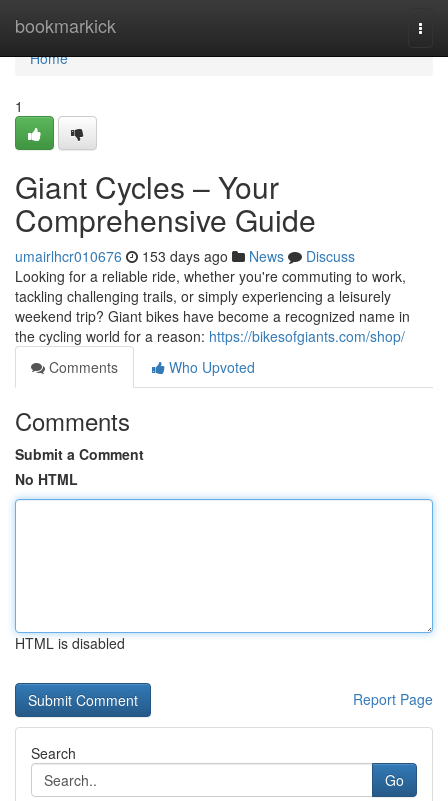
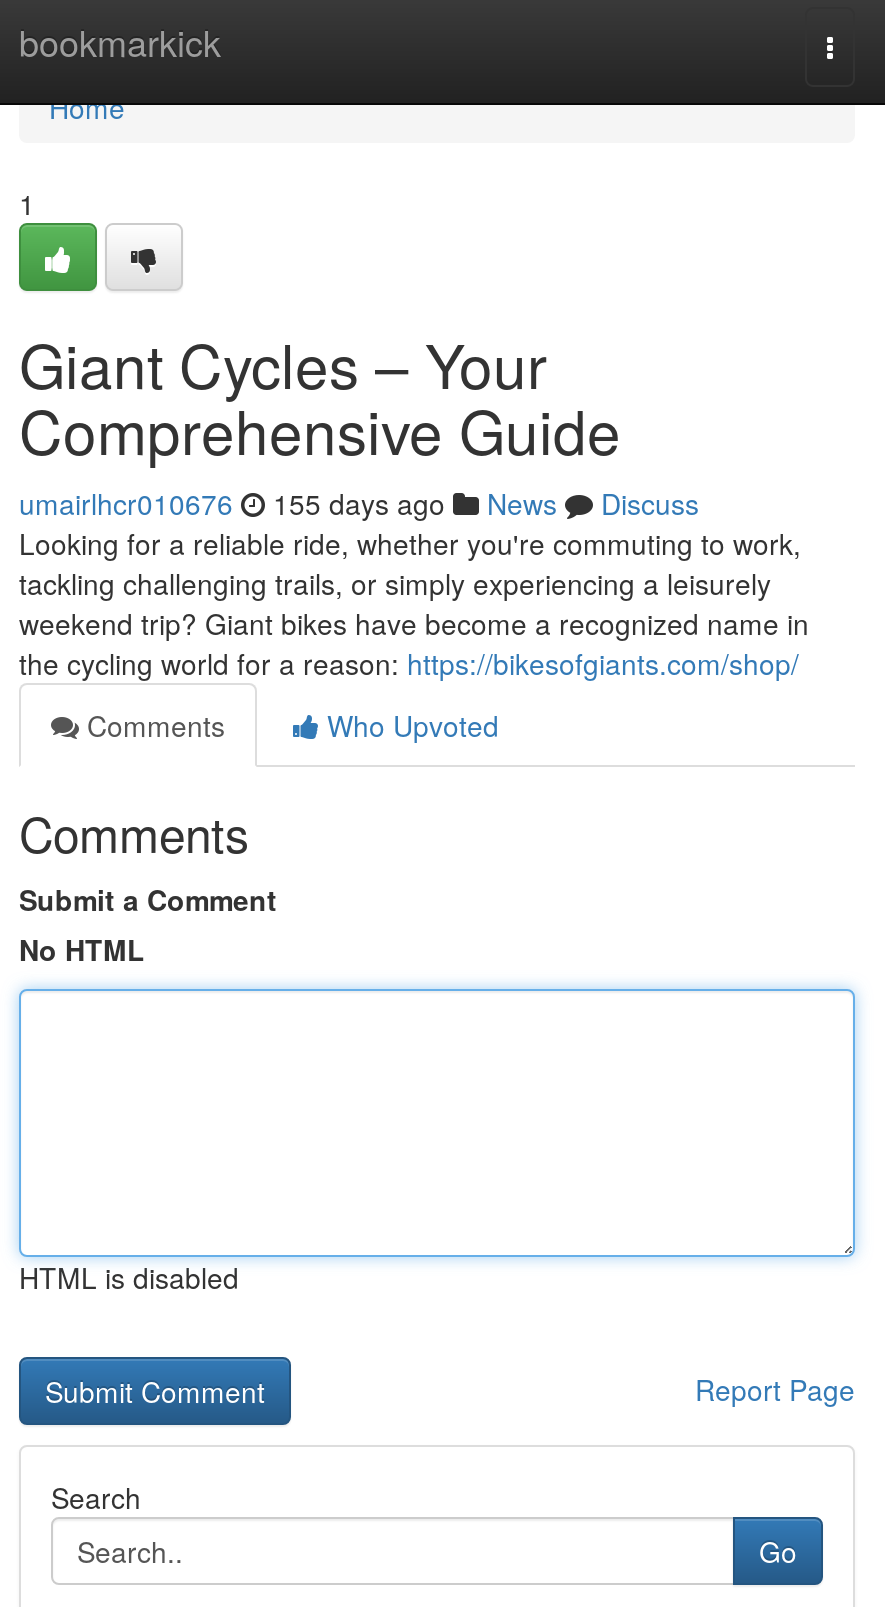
- umairlhcr010676 153 days ago News Discuss
+ umairlhcr010676 155 days ago News Discuss
